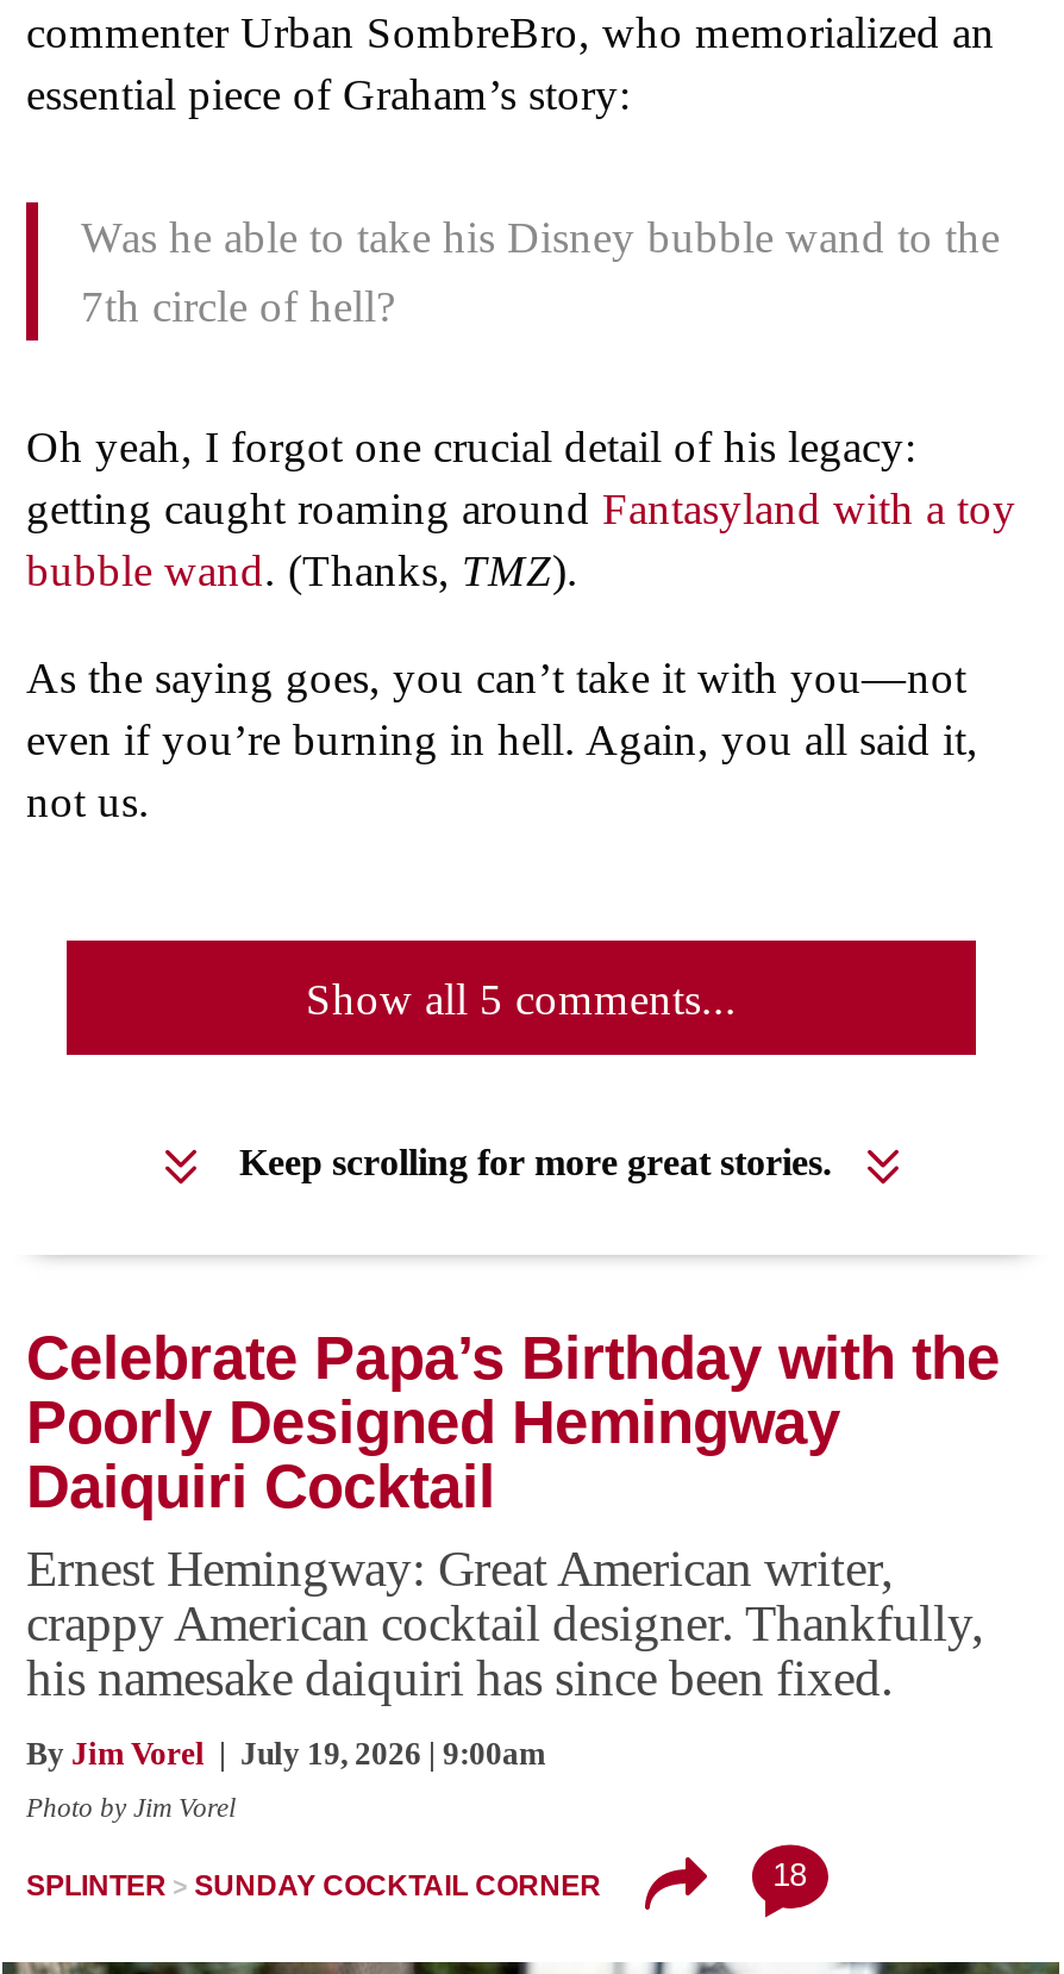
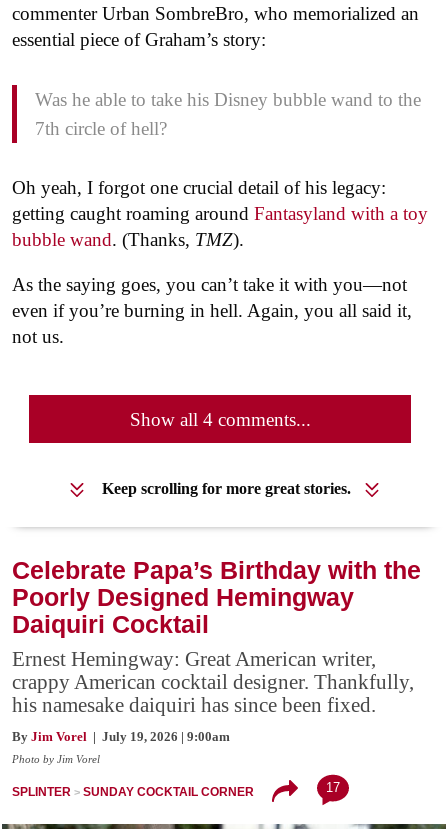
- Show all 5 comments...
+ Show all 4 comments...

- 18
+ 17
